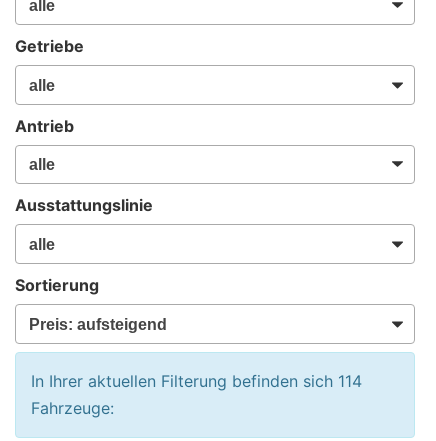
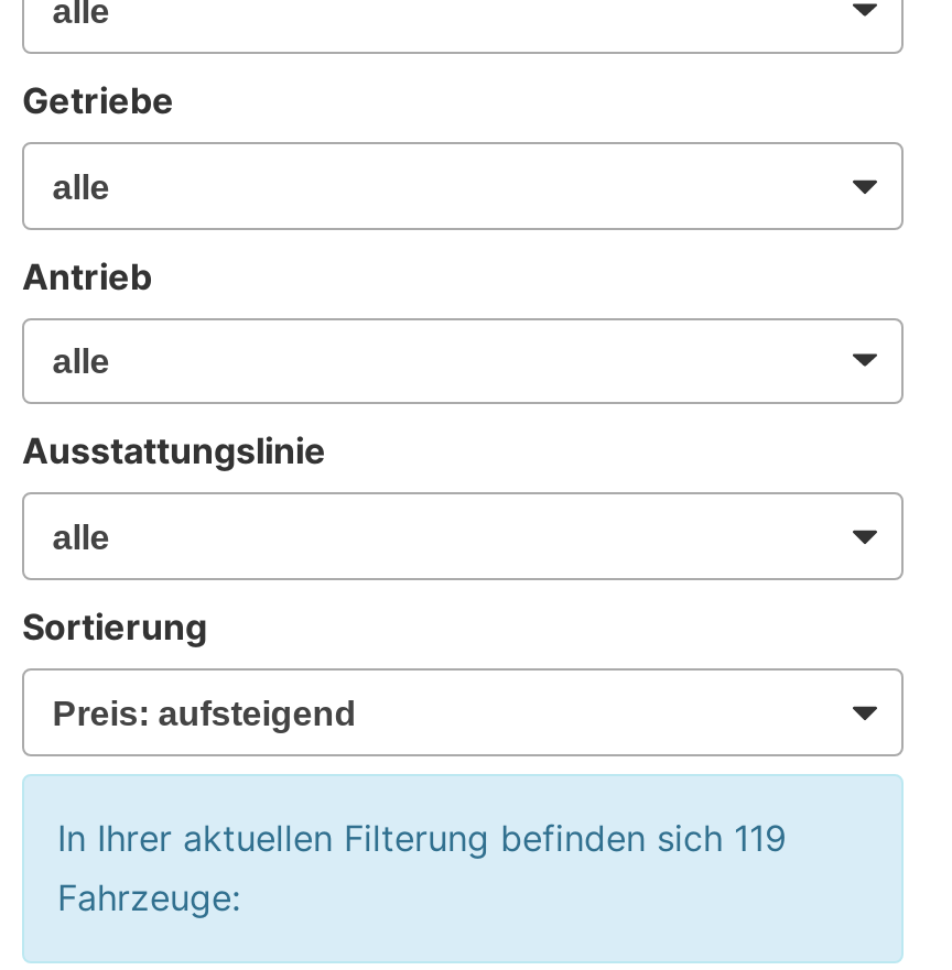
- In Ihrer aktuellen Filterung befinden sich 114
+ In Ihrer aktuellen Filterung befinden sich 119
